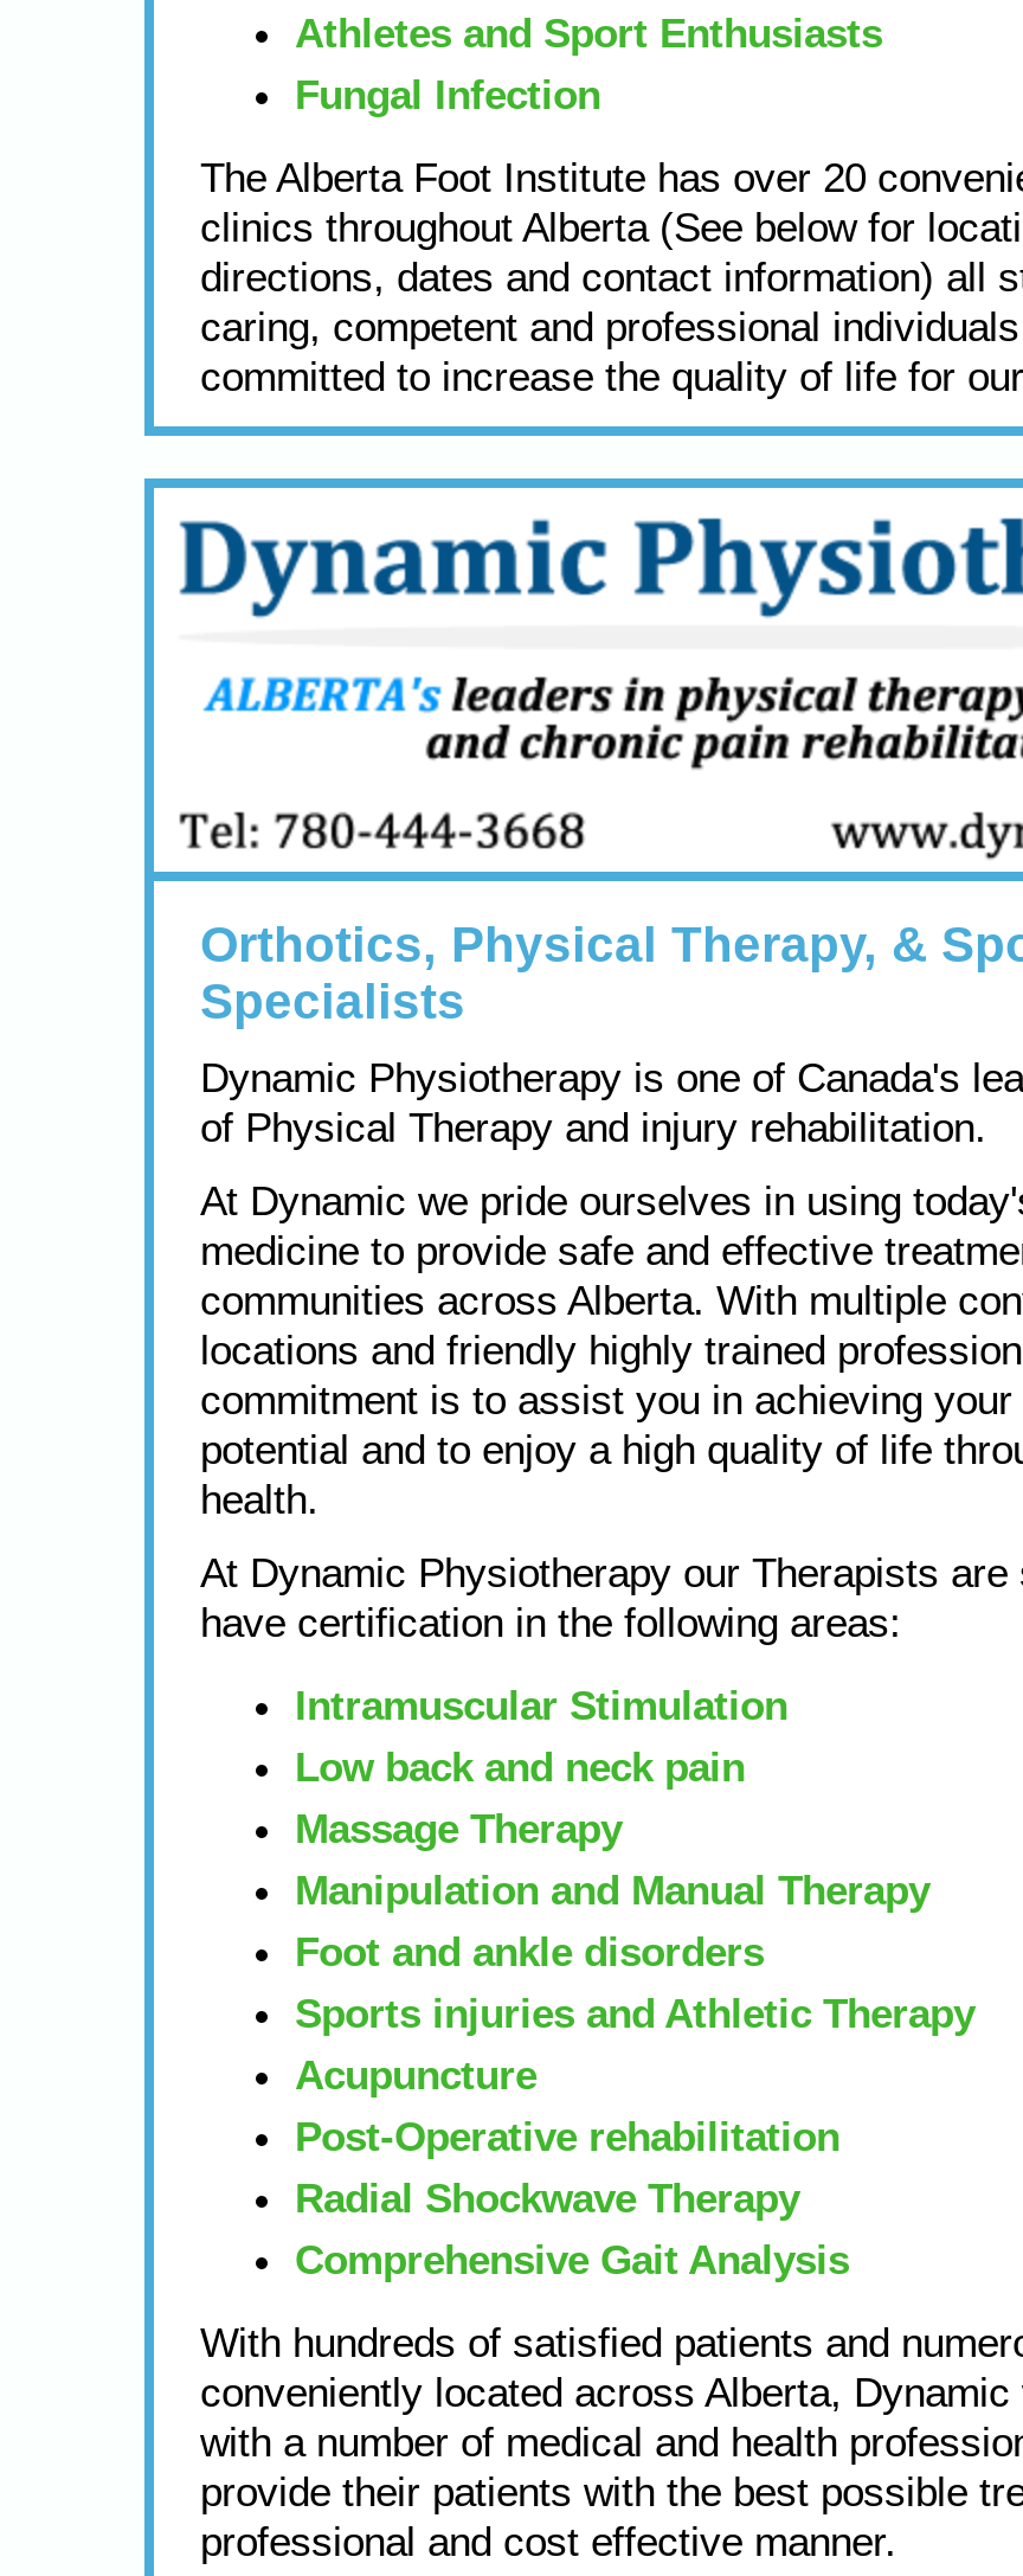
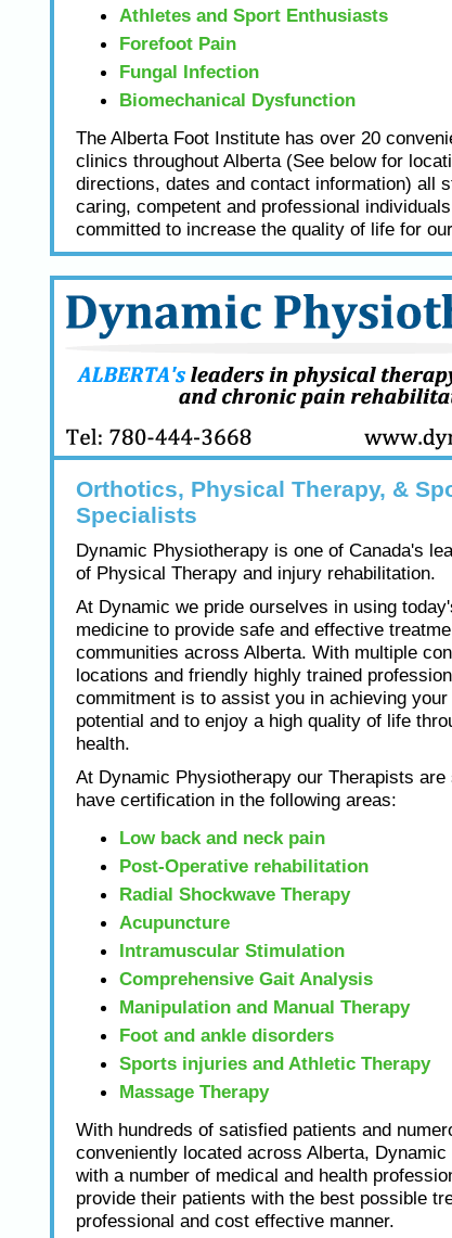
+ Forefoot Pain

+ Biomechanical Dysfunction

moved down: Intramuscular Stimulation

moved down: Massage Therapy

moved down: Manipulation and Manual Therapy | Foot and ankle disorders | Sports injuries and Athletic Therapy

moved up: Post-Operative rehabilitation | Radial Shockwave Therapy | Acupuncture

moved up: Comprehensive Gait Analysis
